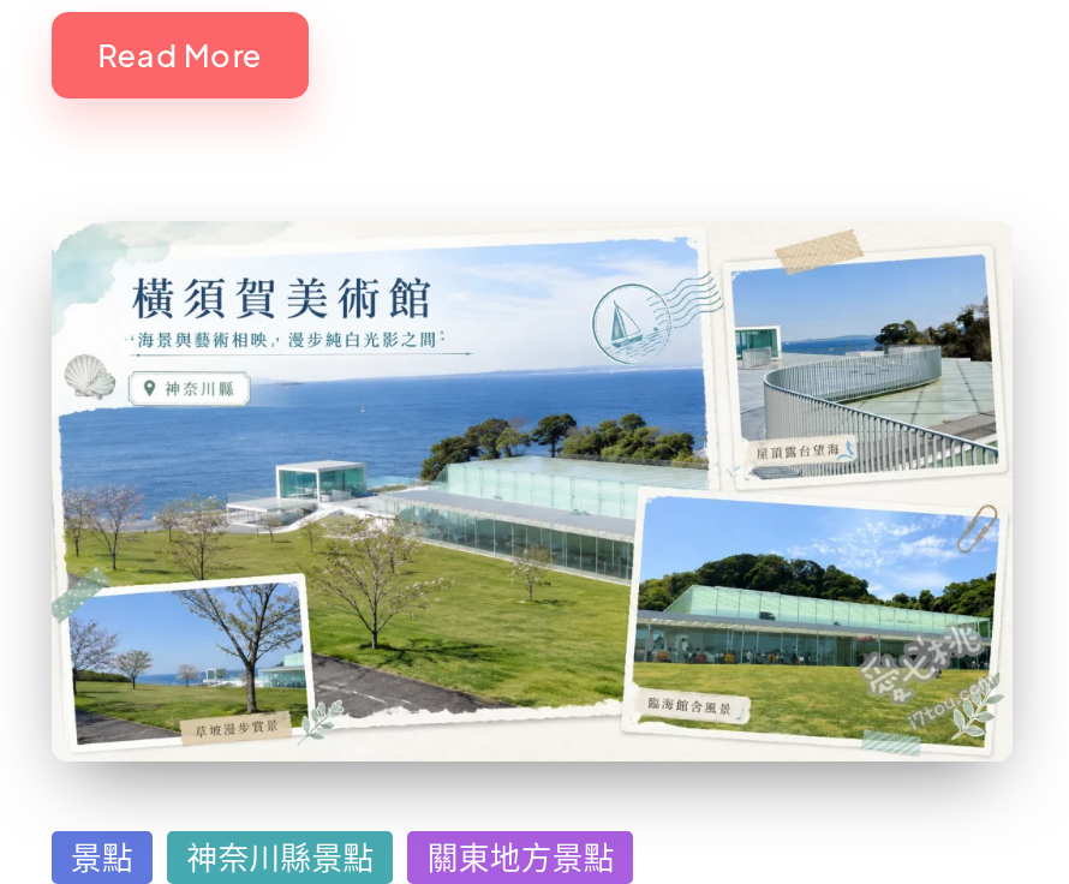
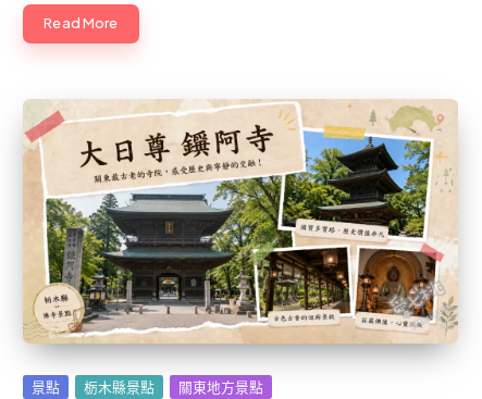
- [image]
- 神奈川縣景點
+ [image]
+ 栃木縣景點
